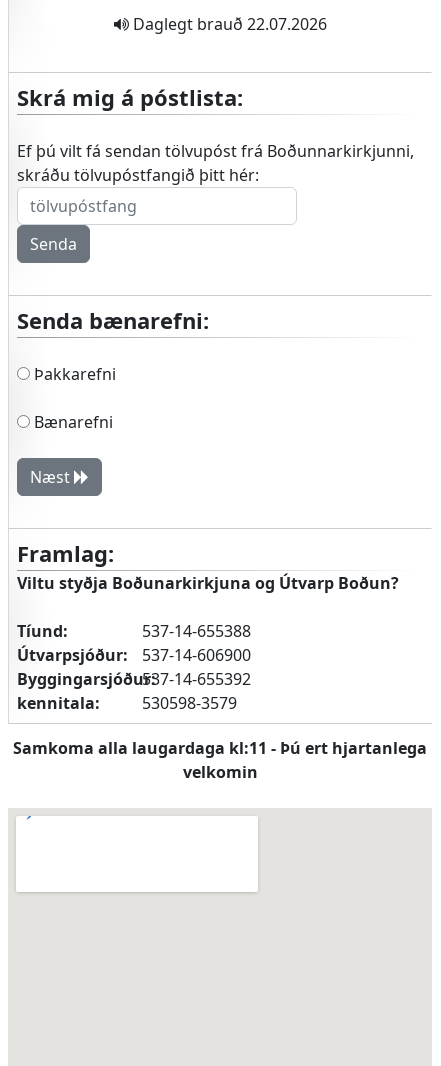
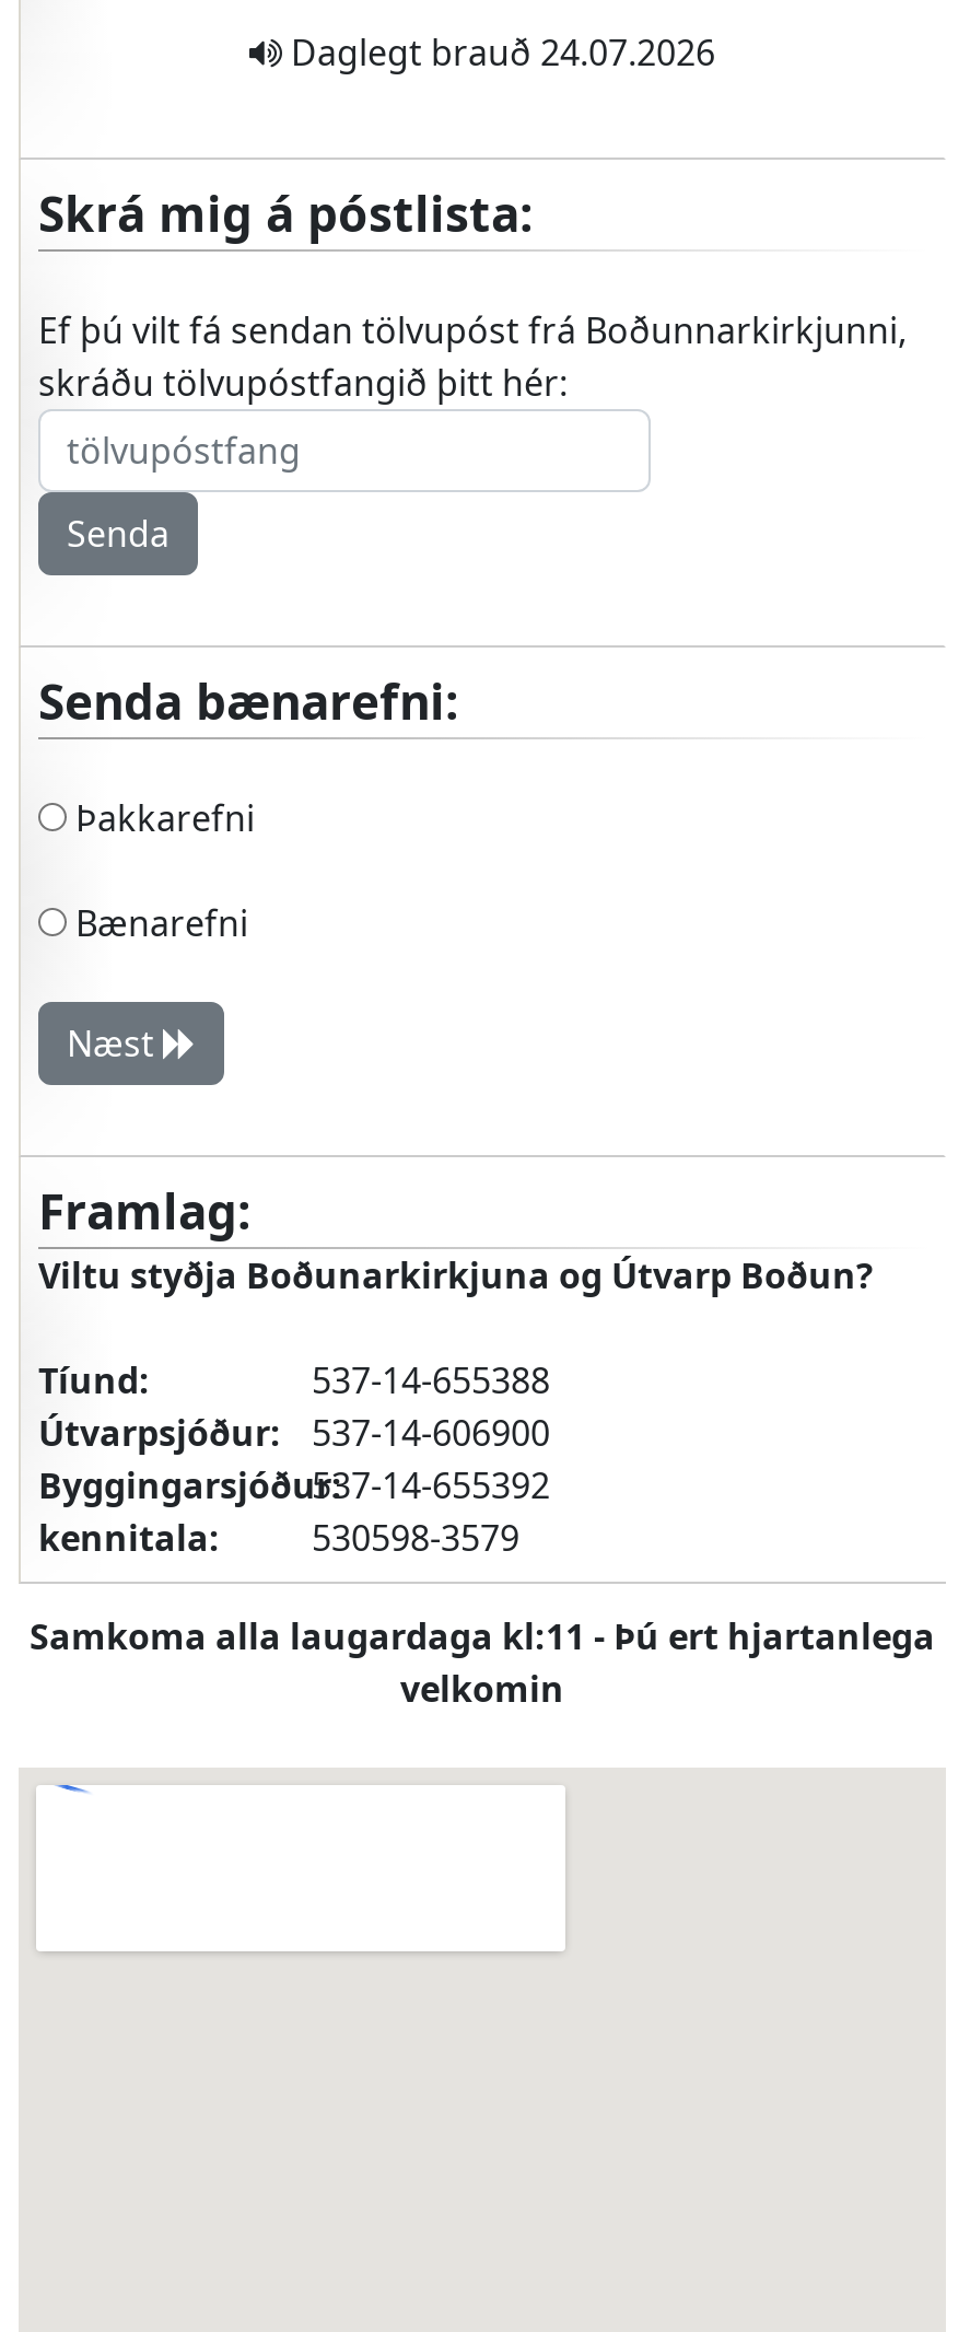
- Daglegt brauð 22.07.2026
+ Daglegt brauð 24.07.2026
